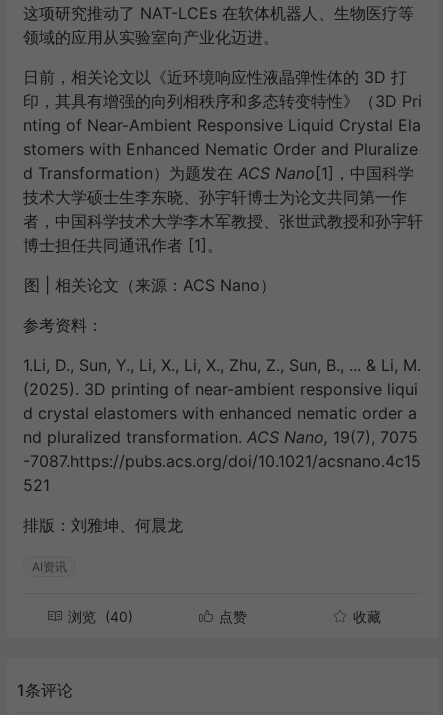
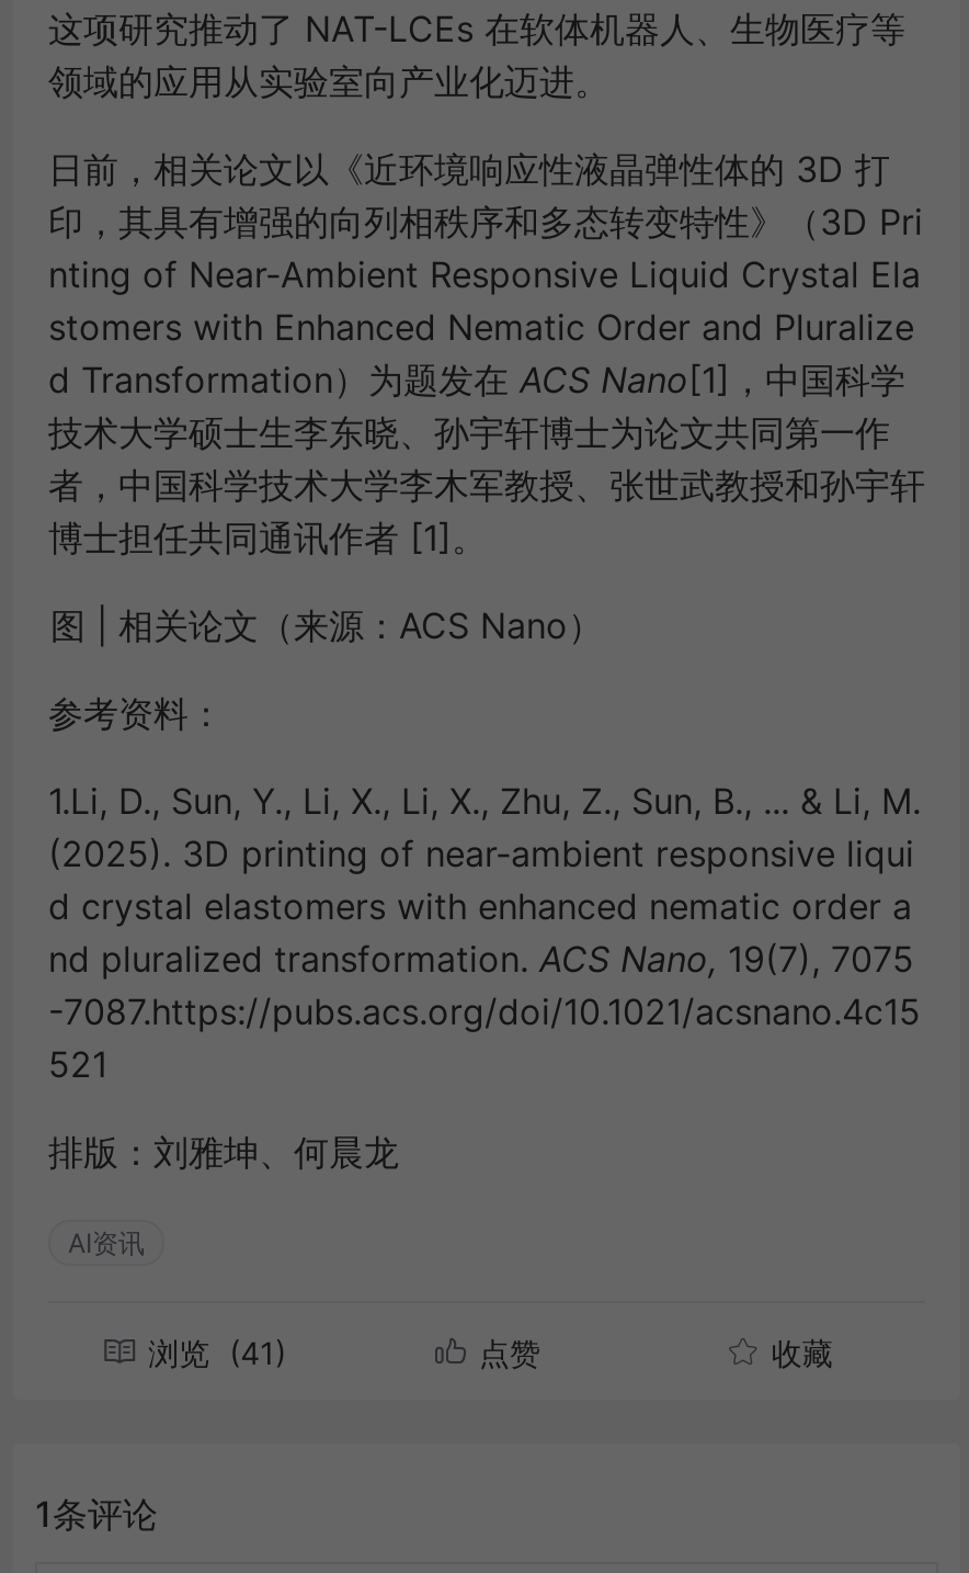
- 浏览 (40)
+ 浏览 (41)
